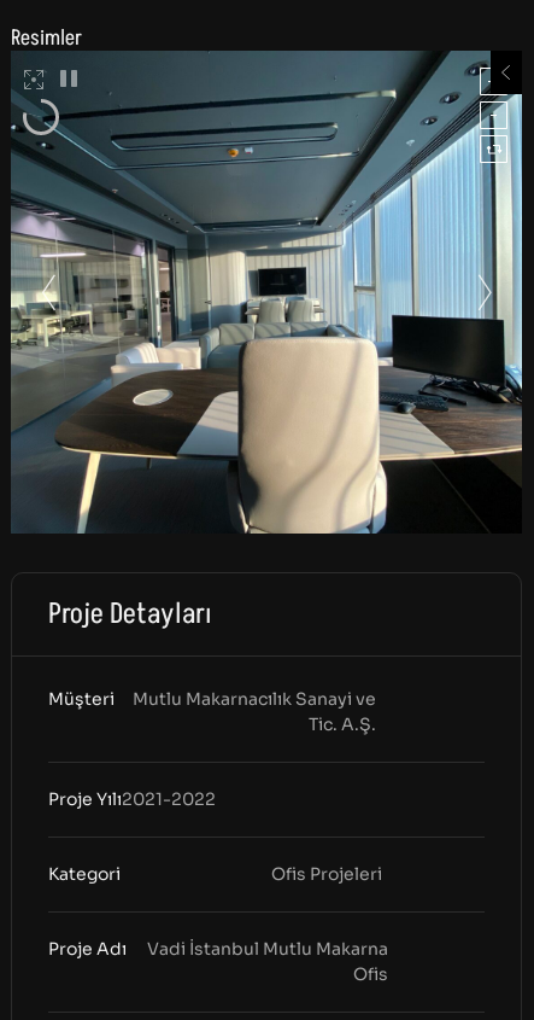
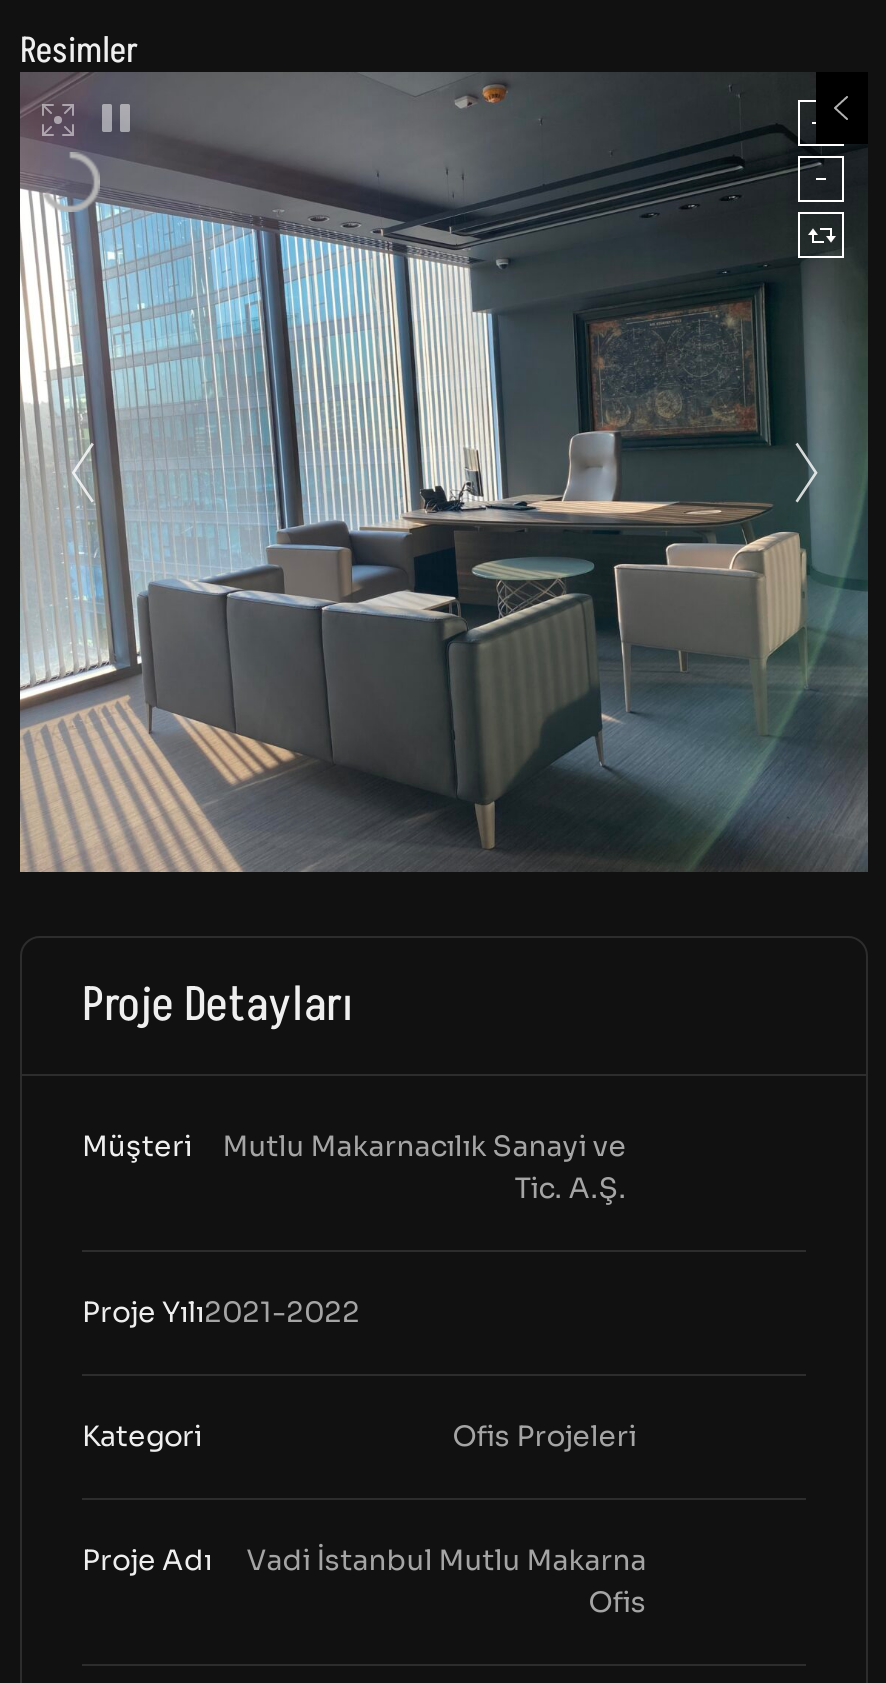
- [image]
+ [image]
